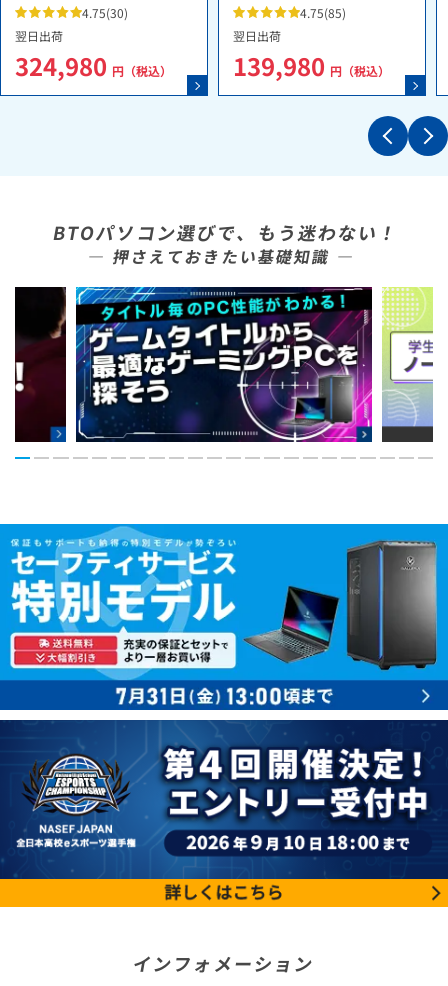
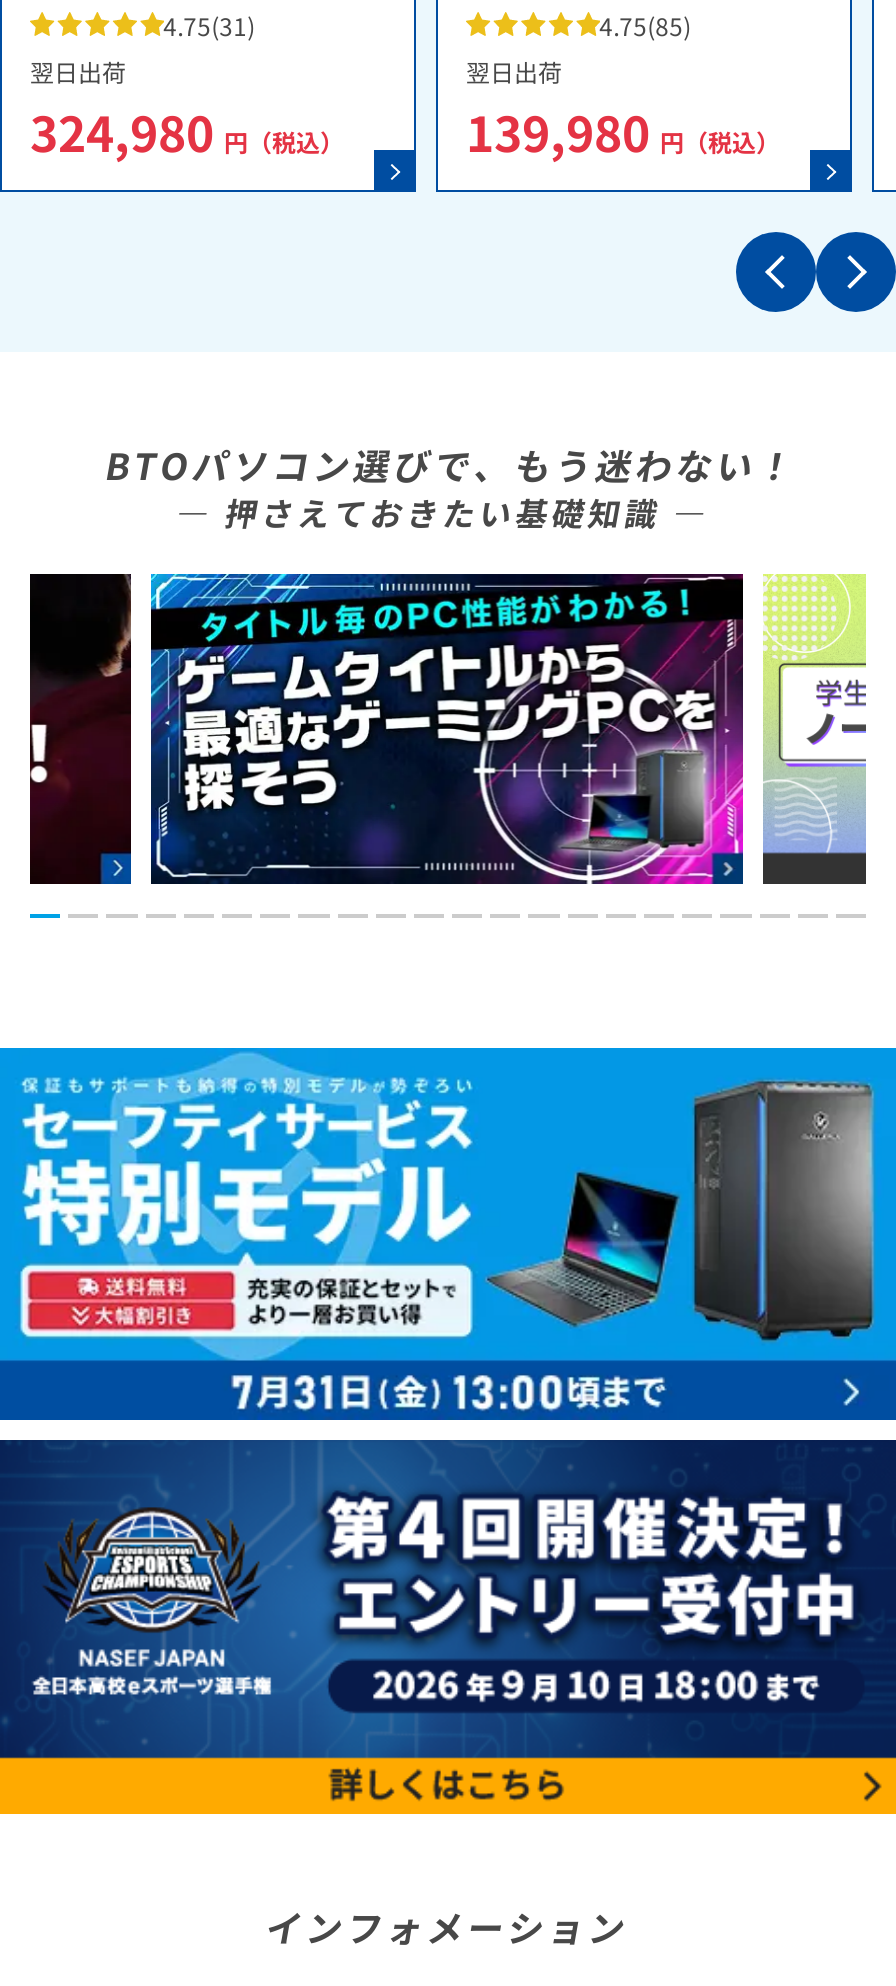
- 4.75(30)
+ 4.75(31)
